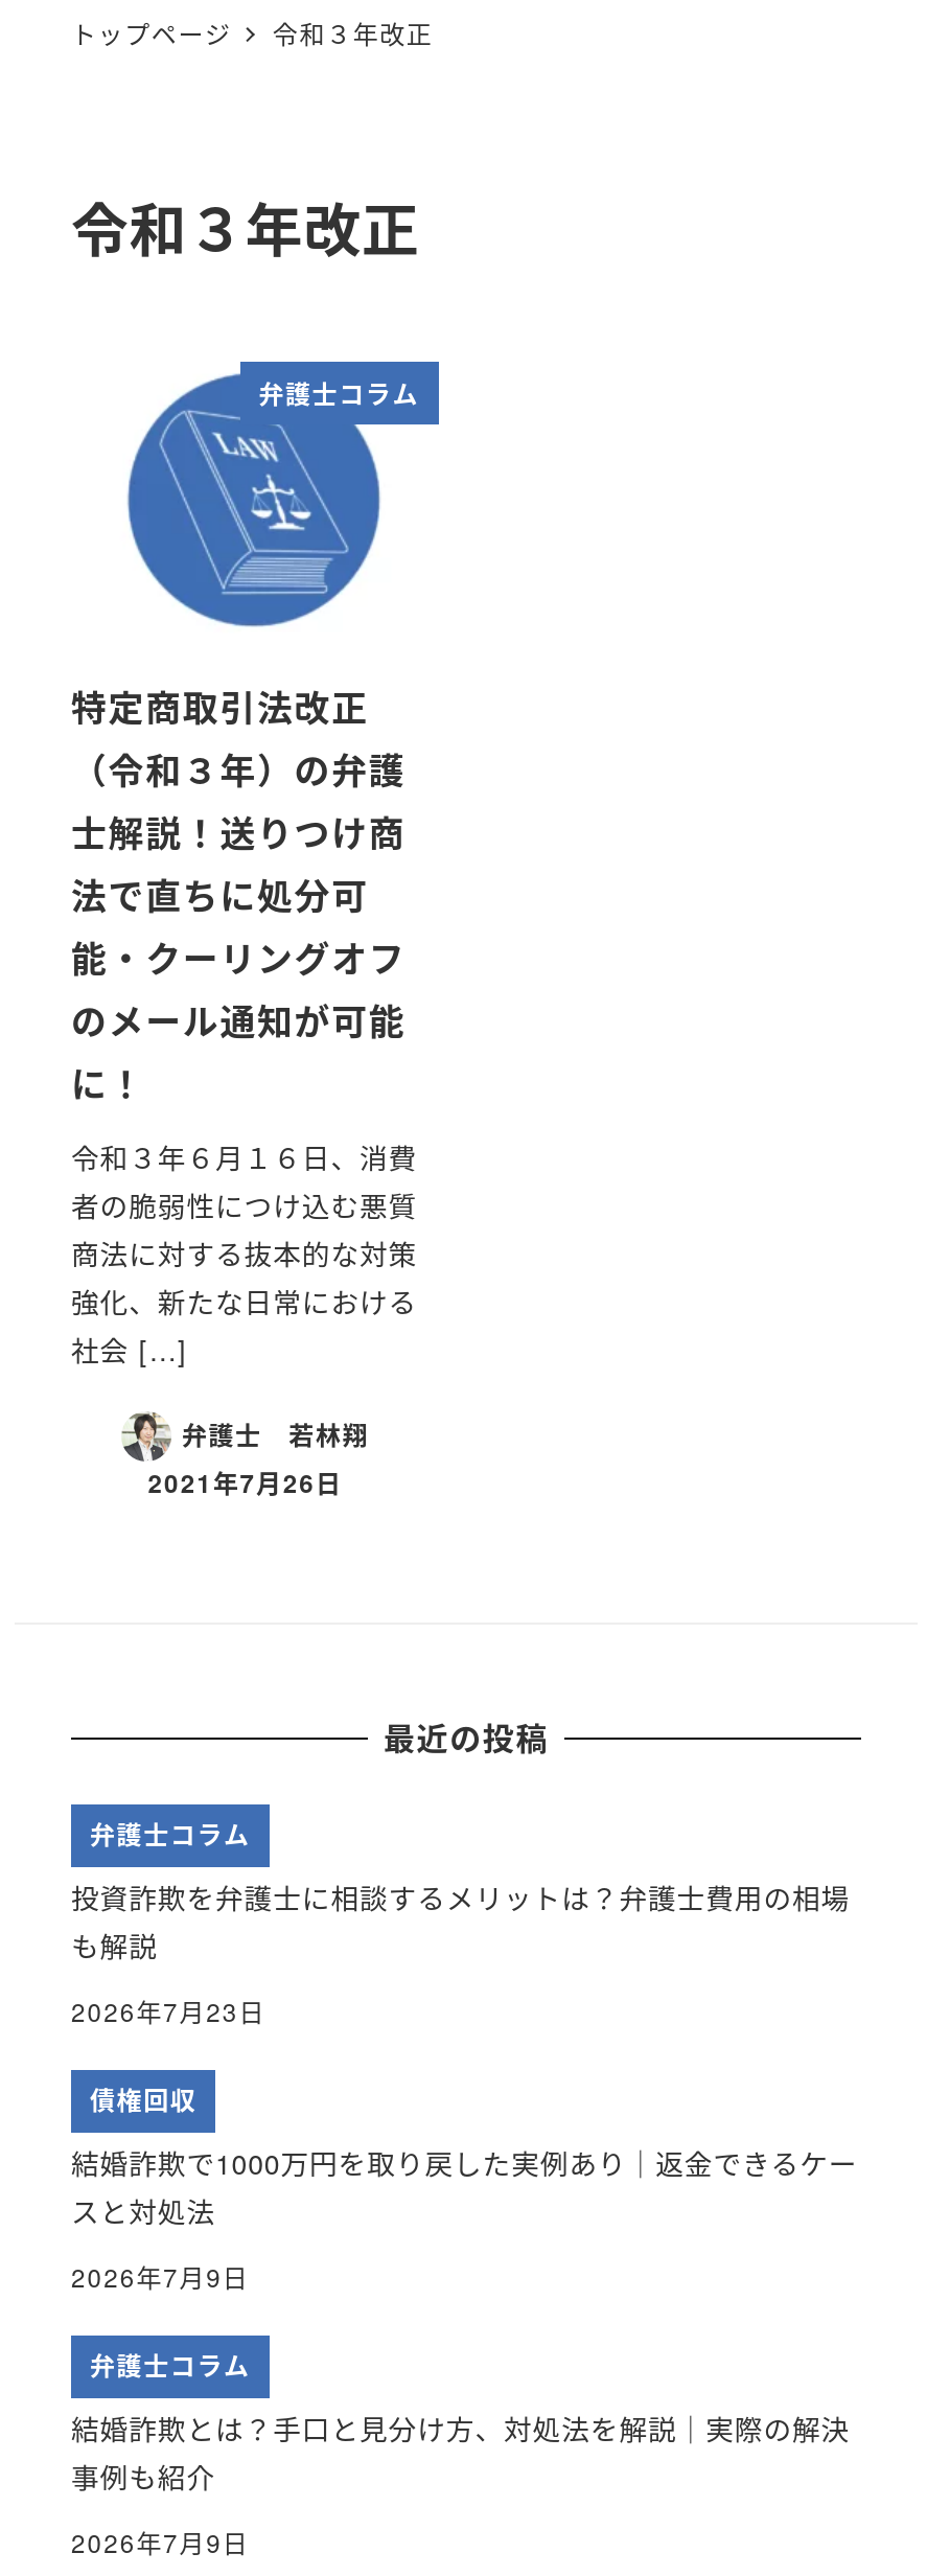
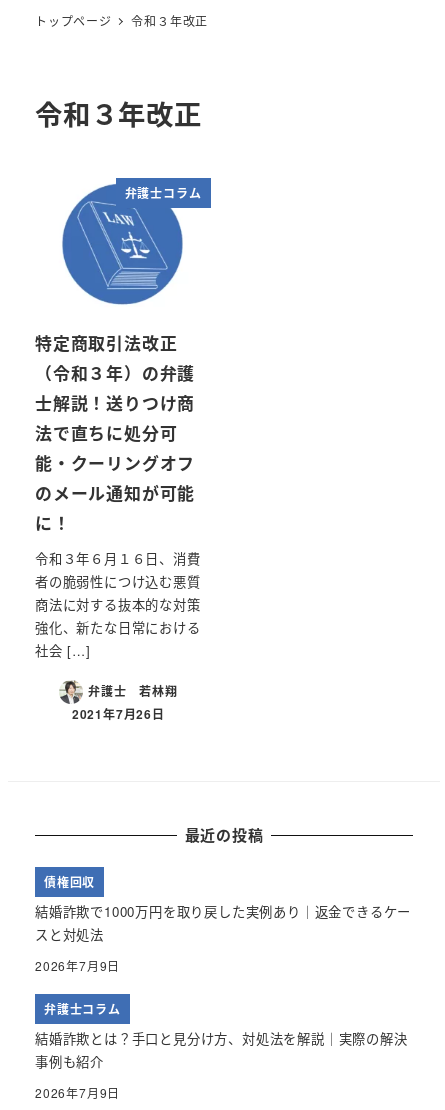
- 弁護士コラム
- 投資詐欺を弁護士に相談するメリットは？弁護士費用の相場
- も解説
- 2026年7月23日
